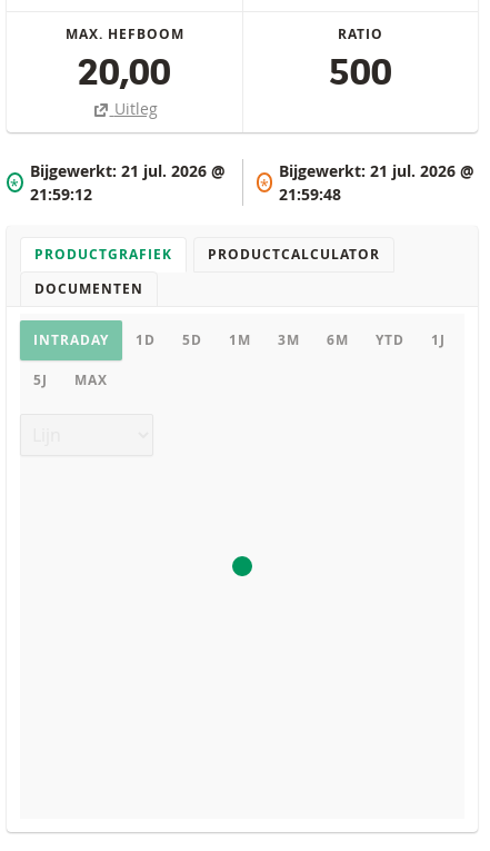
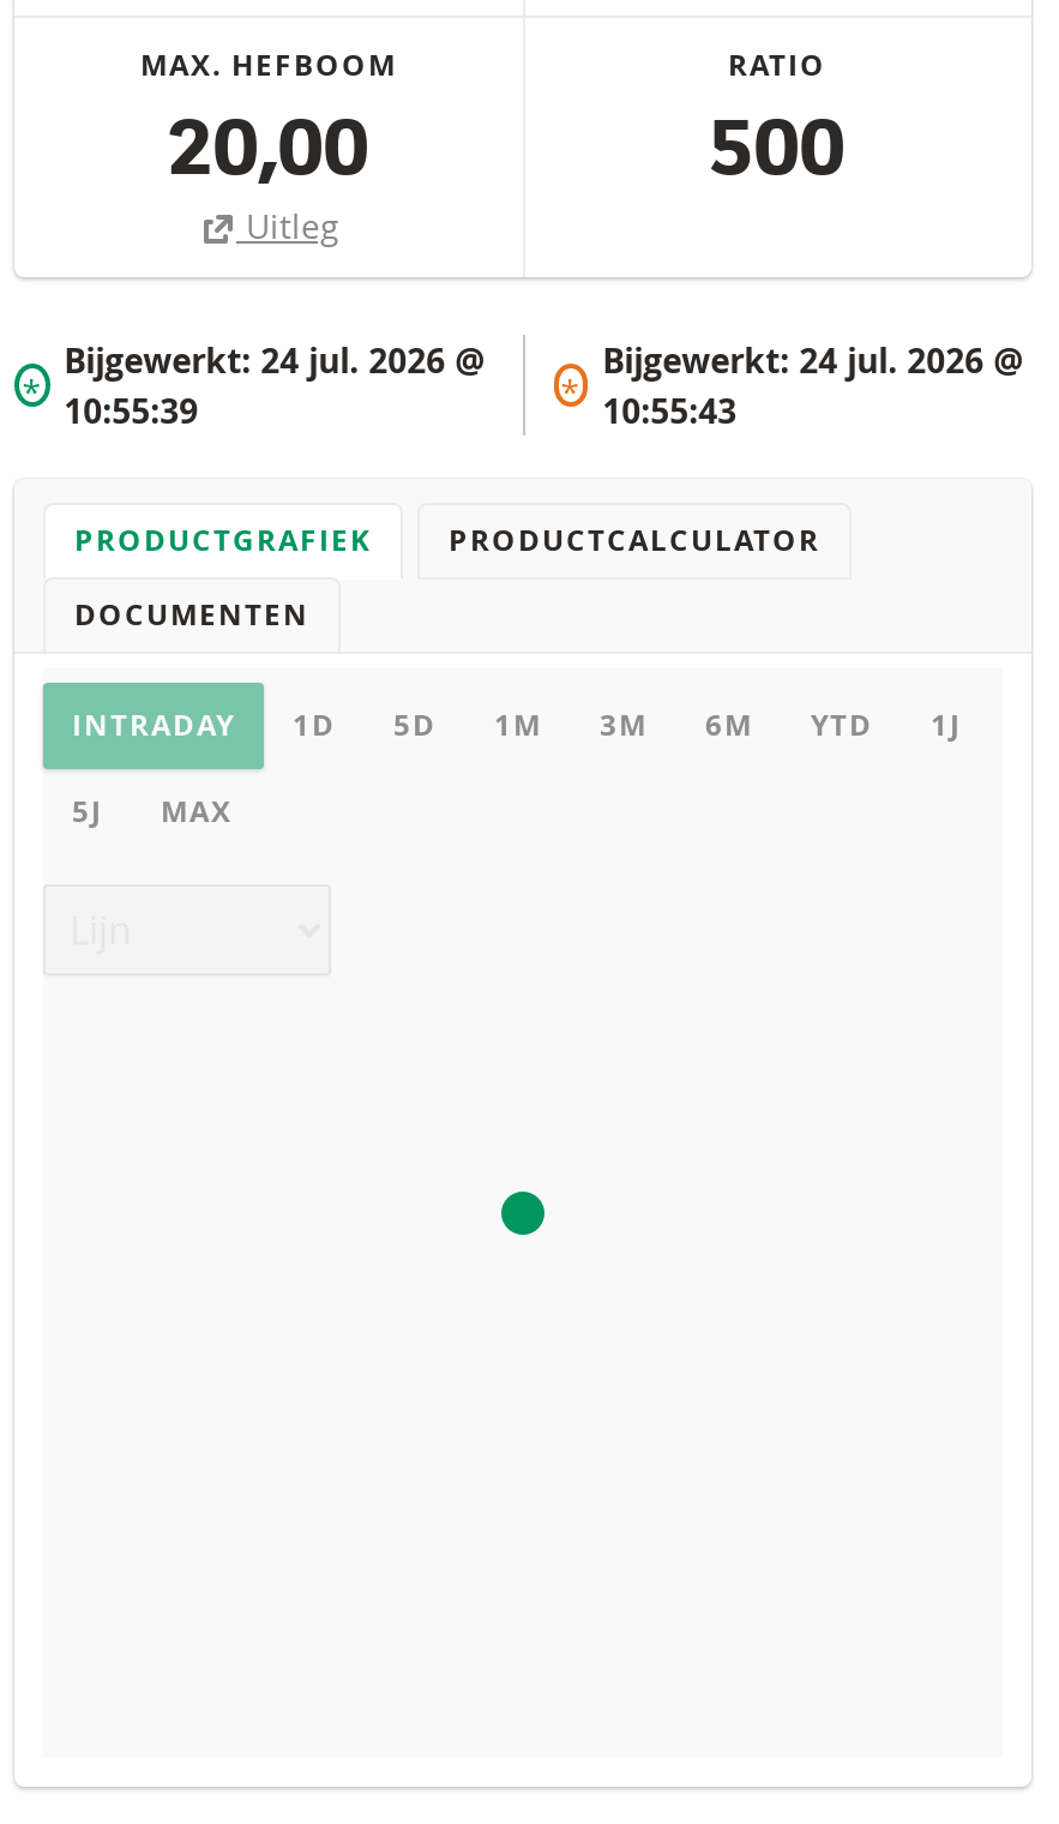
- Bijgewerkt: 21 jul. 2026 @
+ Bijgewerkt: 24 jul. 2026 @

- Bijgewerkt: 21 jul. 2026 @
+ Bijgewerkt: 24 jul. 2026 @

- 21:59:12
+ 10:55:39

- 21:59:48
+ 10:55:43
